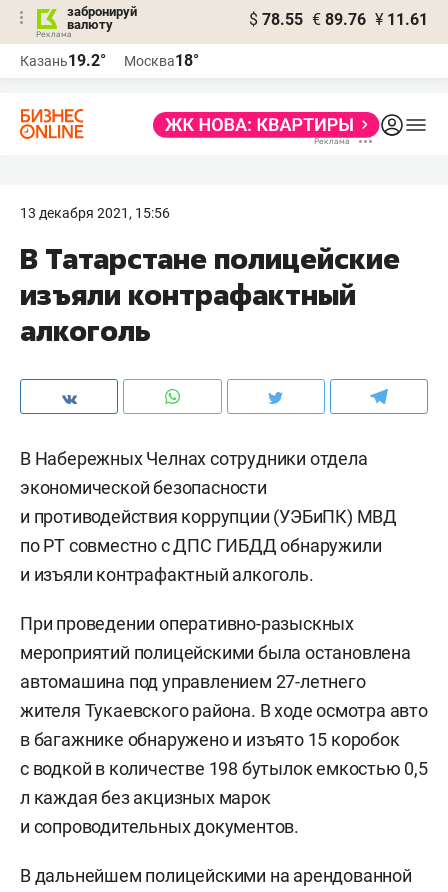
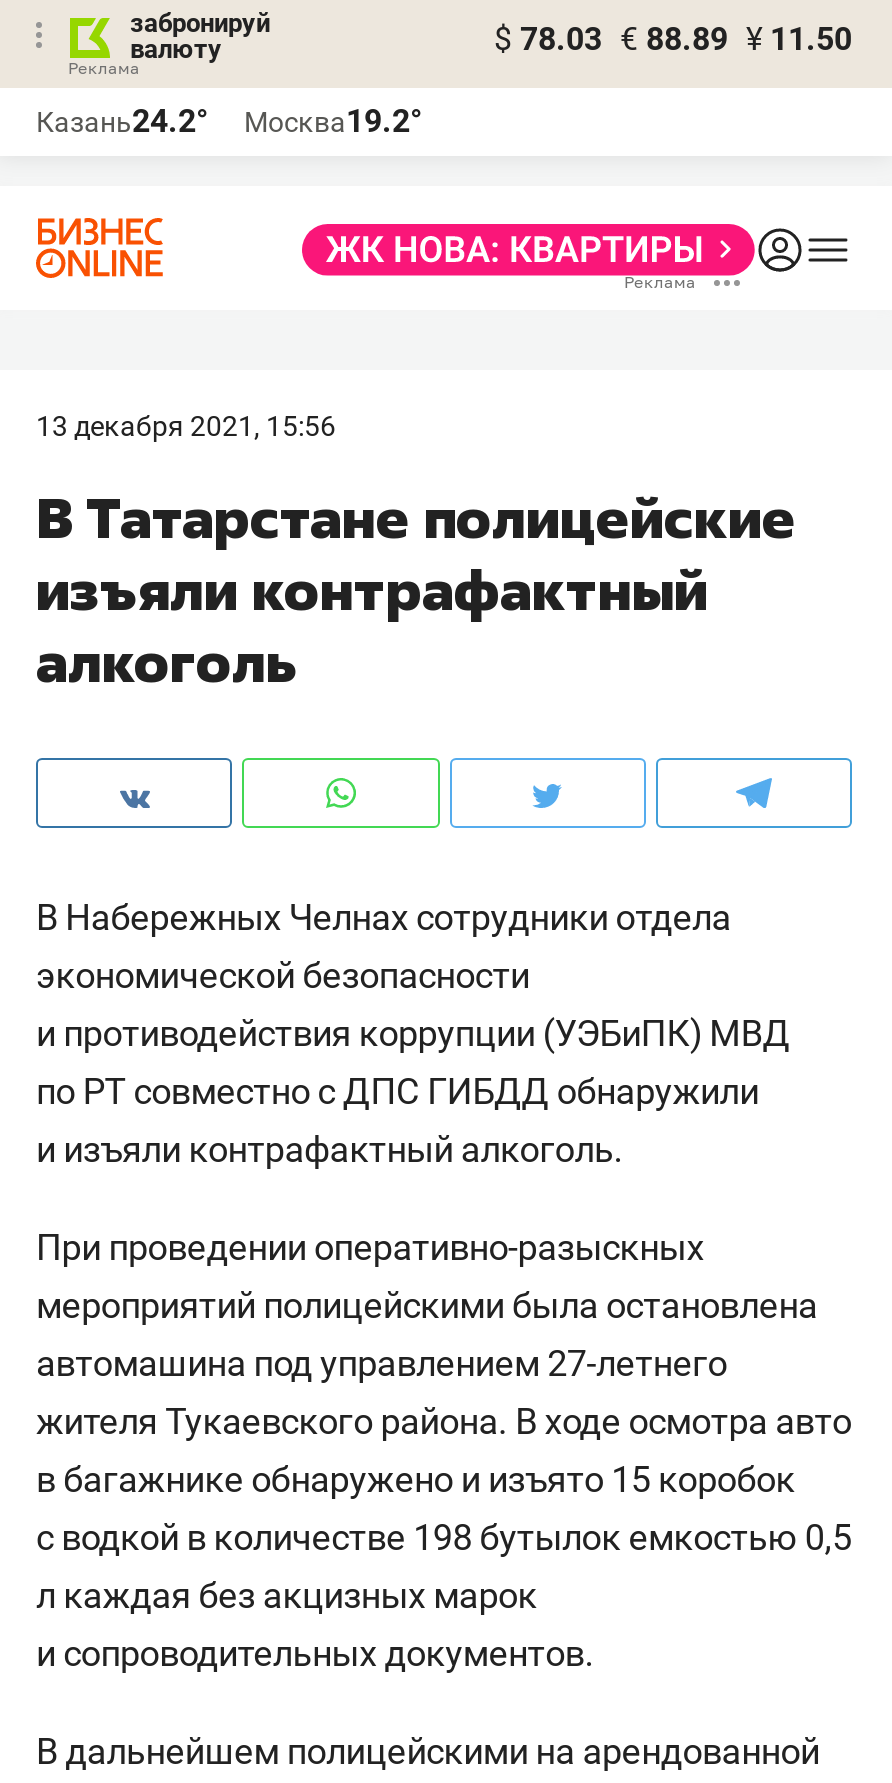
- $ 78.55 € 89.76 ¥ 11.61
+ $ 78.03 € 88.89 ¥ 11.50

- Казань19.2°
+ Казань24.2°

- Москва18°
+ Москва19.2°
